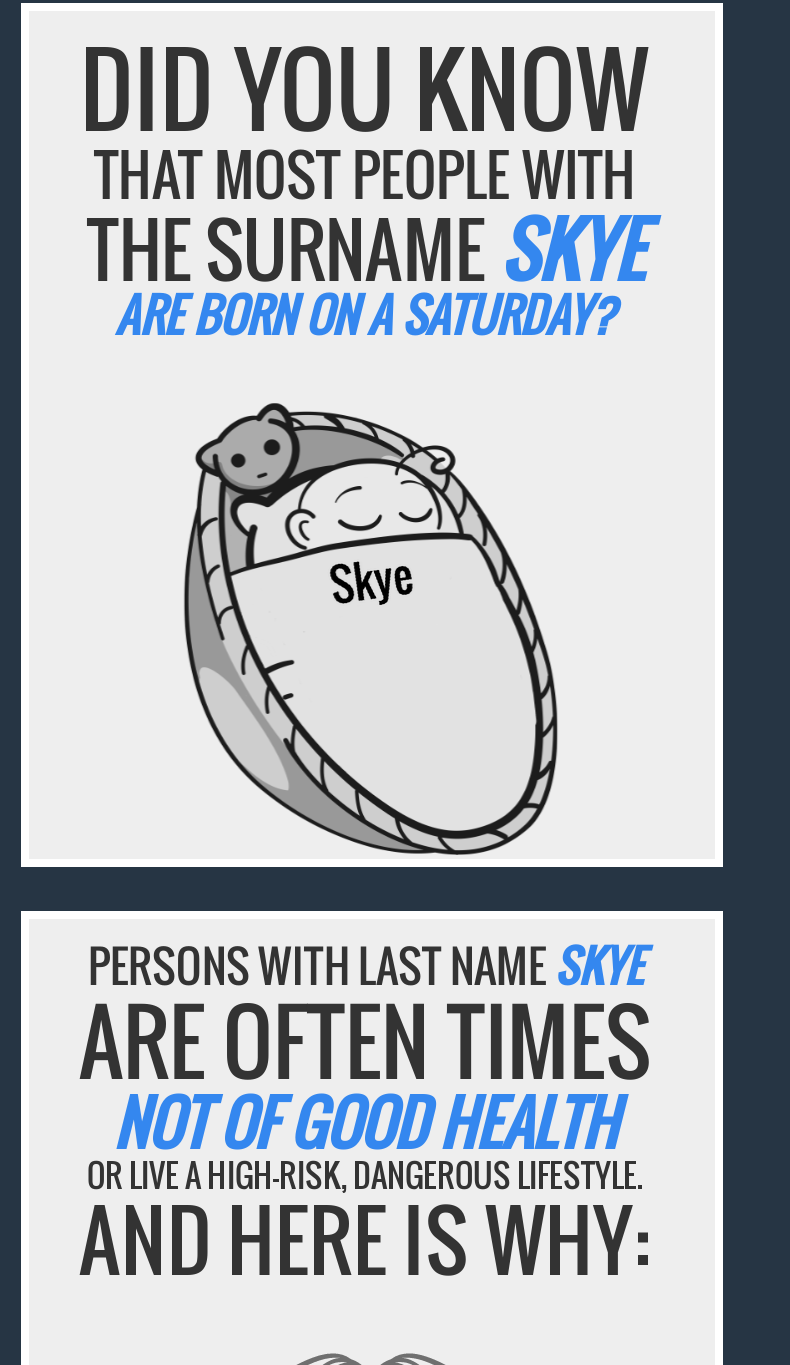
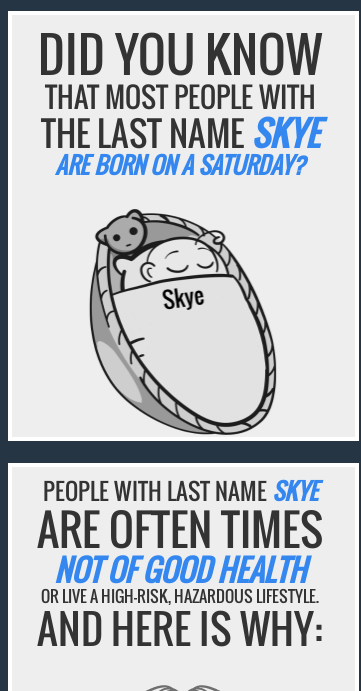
- THE SURNAMESKYE
+ THE LAST NAMESKYE

- PERSONS WITH LAST NAME SKYE
+ PEOPLE WITH LAST NAME SKYE

- OR LIVE A HIGH-RISK, DANGEROUS LIFESTYLE.
+ OR LIVE A HIGH-RISK, HAZARDOUS LIFESTYLE.
